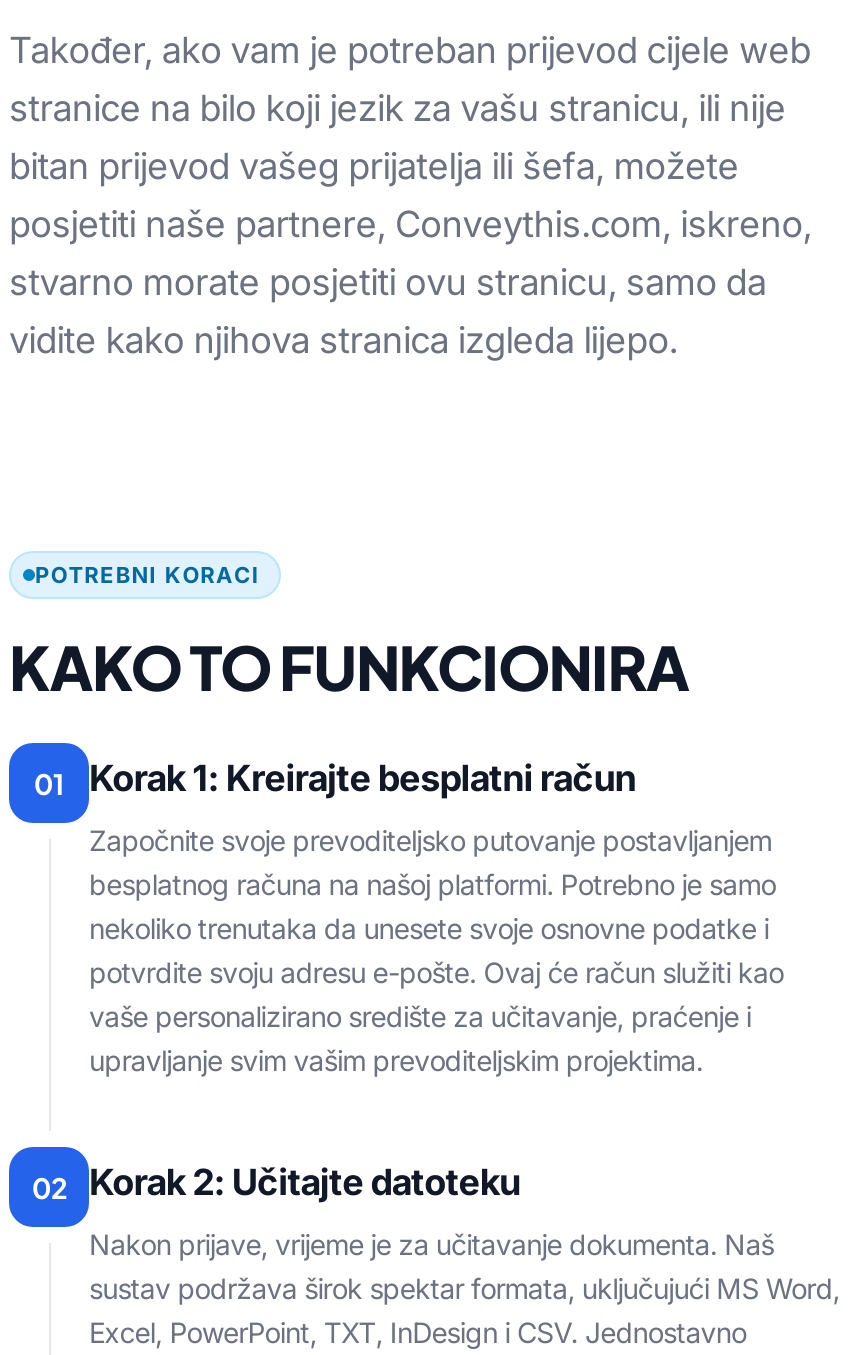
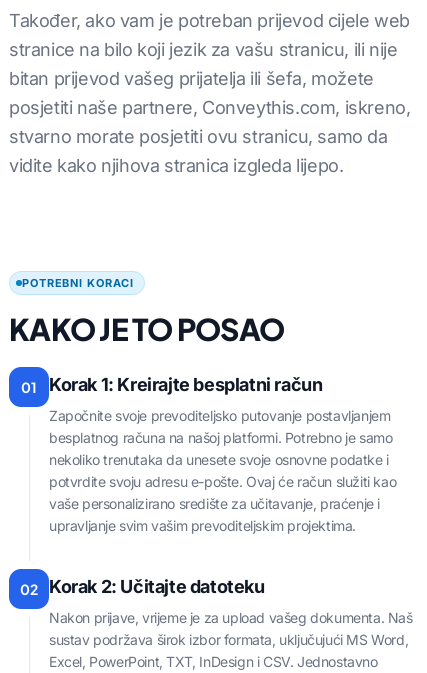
- KAKO TO FUNKCIONIRA
+ KAKO JE TO POSAO

- Nakon prijave, vrijeme je za učitavanje dokumenta. Naš
- sustav podržava širok spektar formata, uključujući MS Word,
+ Nakon prijave, vrijeme je za upload vašeg dokumenta. Naš
+ sustav podržava širok izbor formata, uključujući MS Word,
